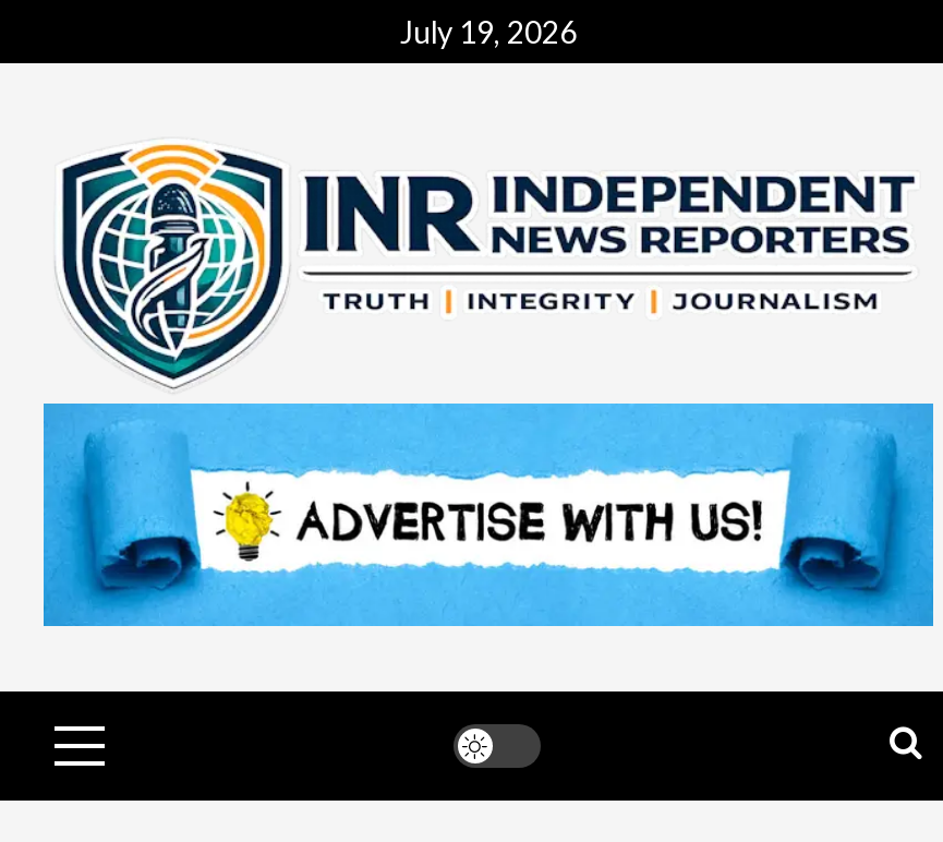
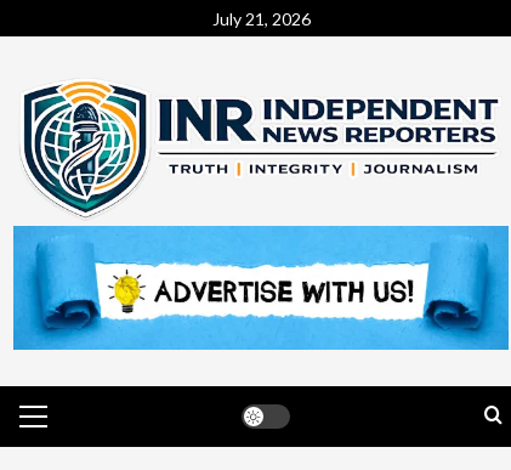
- July 19, 2026
+ July 21, 2026
